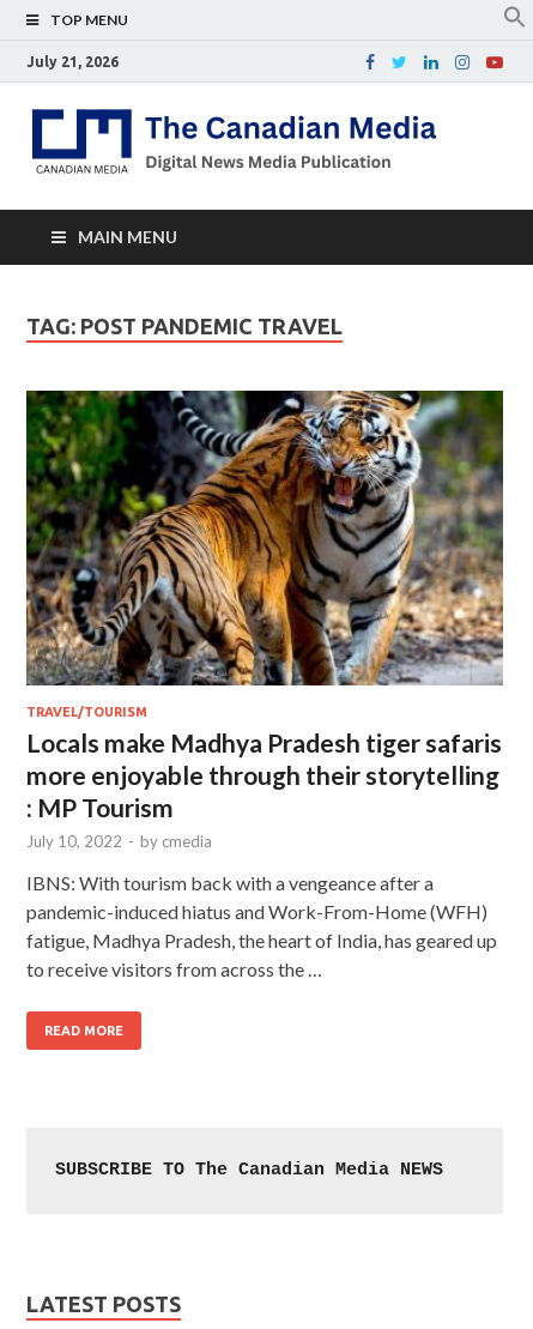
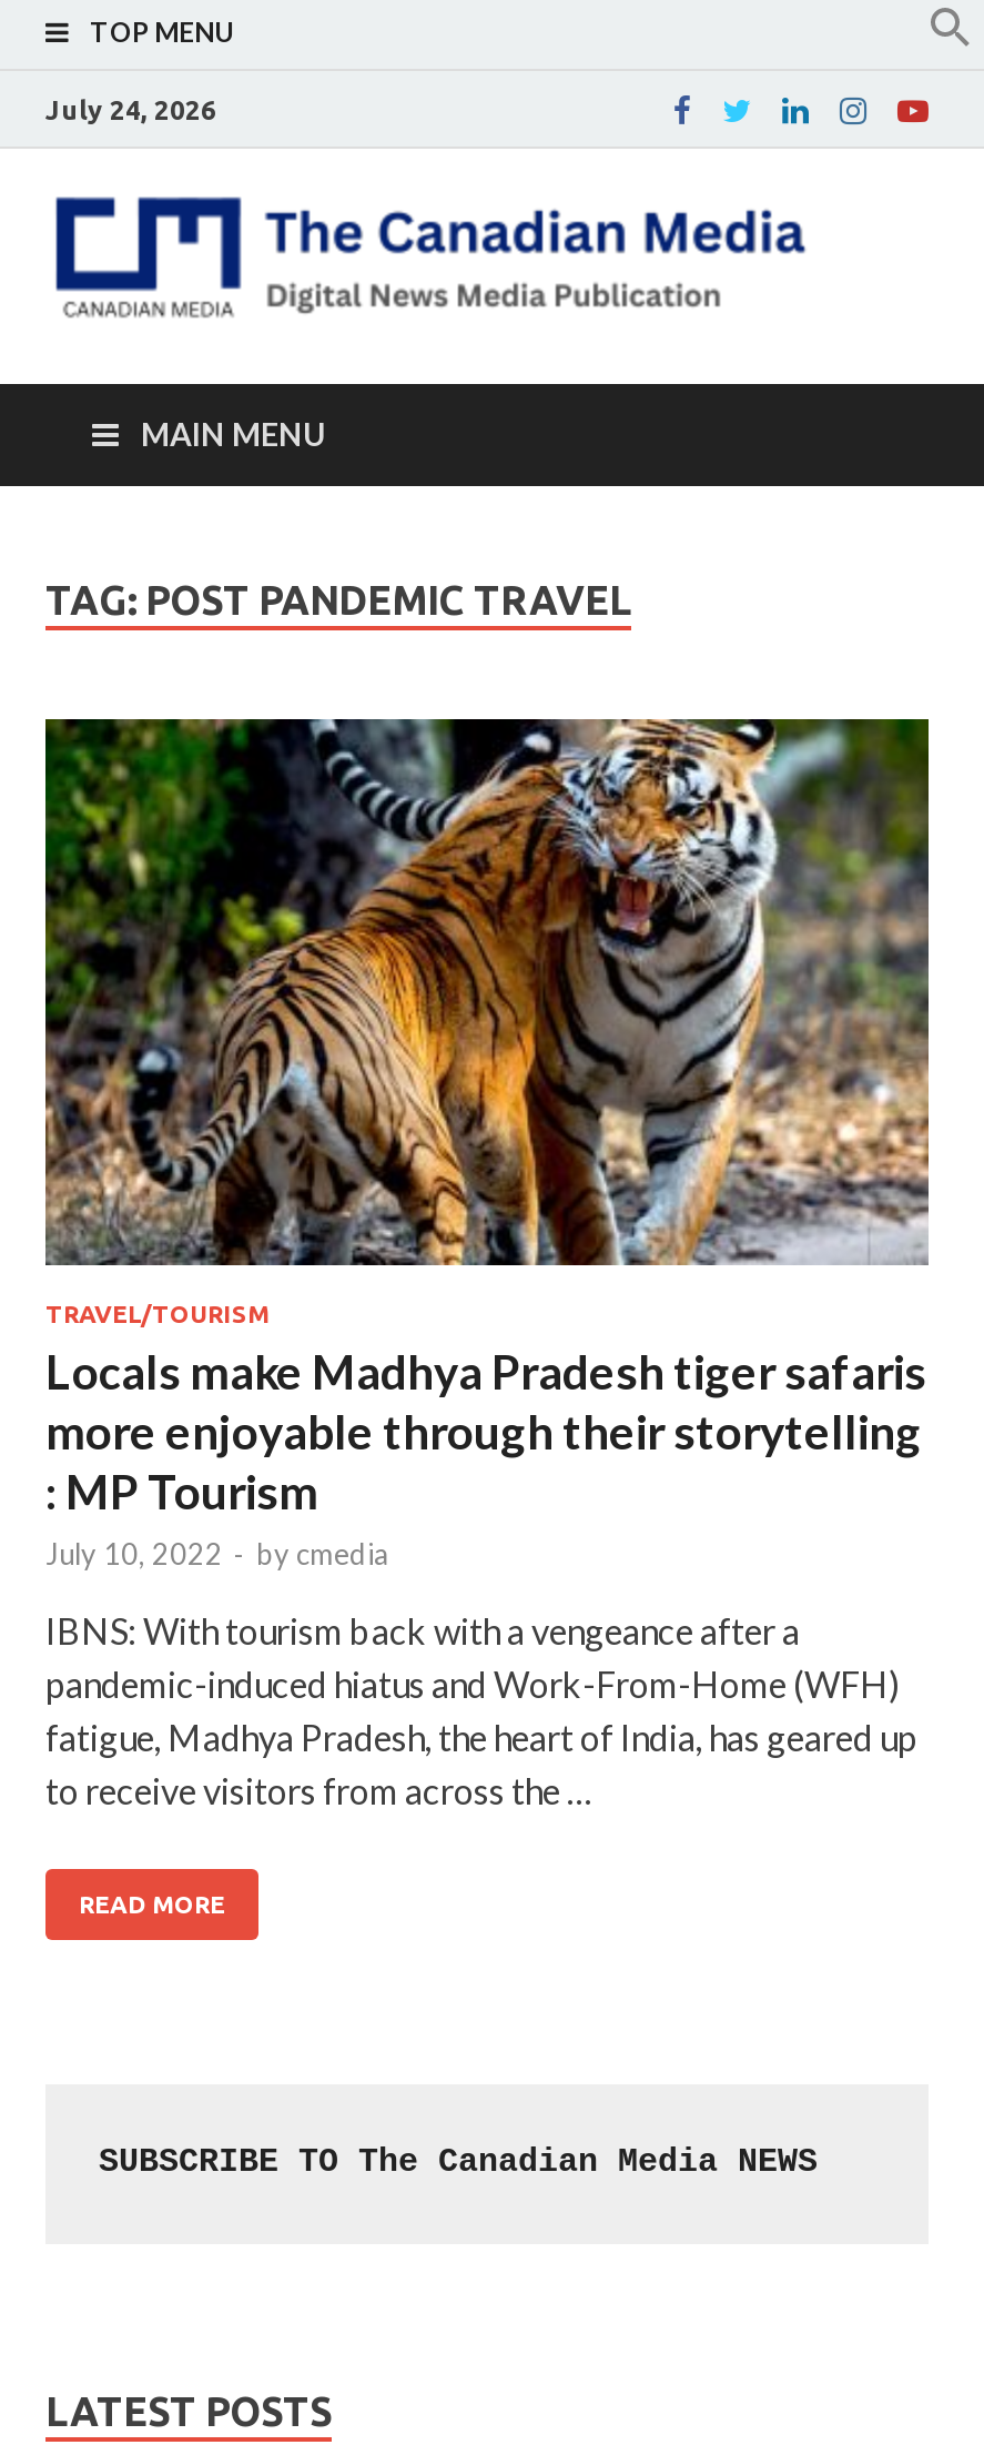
- July 21, 2026
+ July 24, 2026
